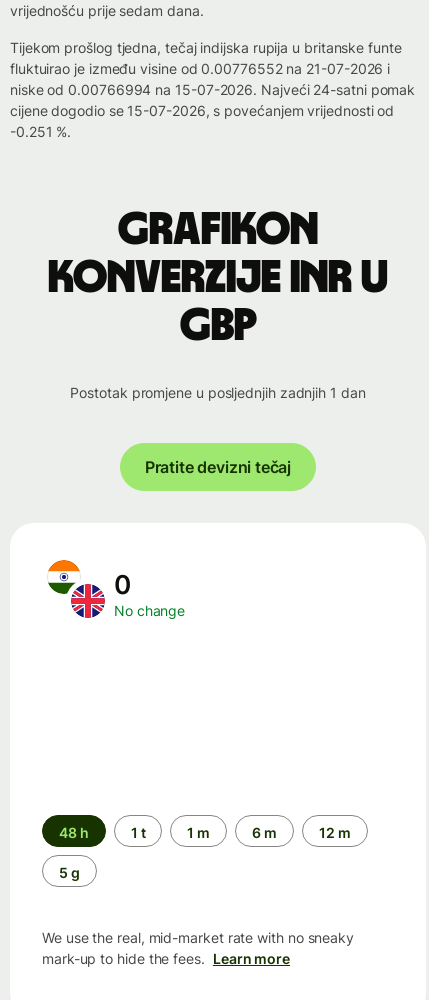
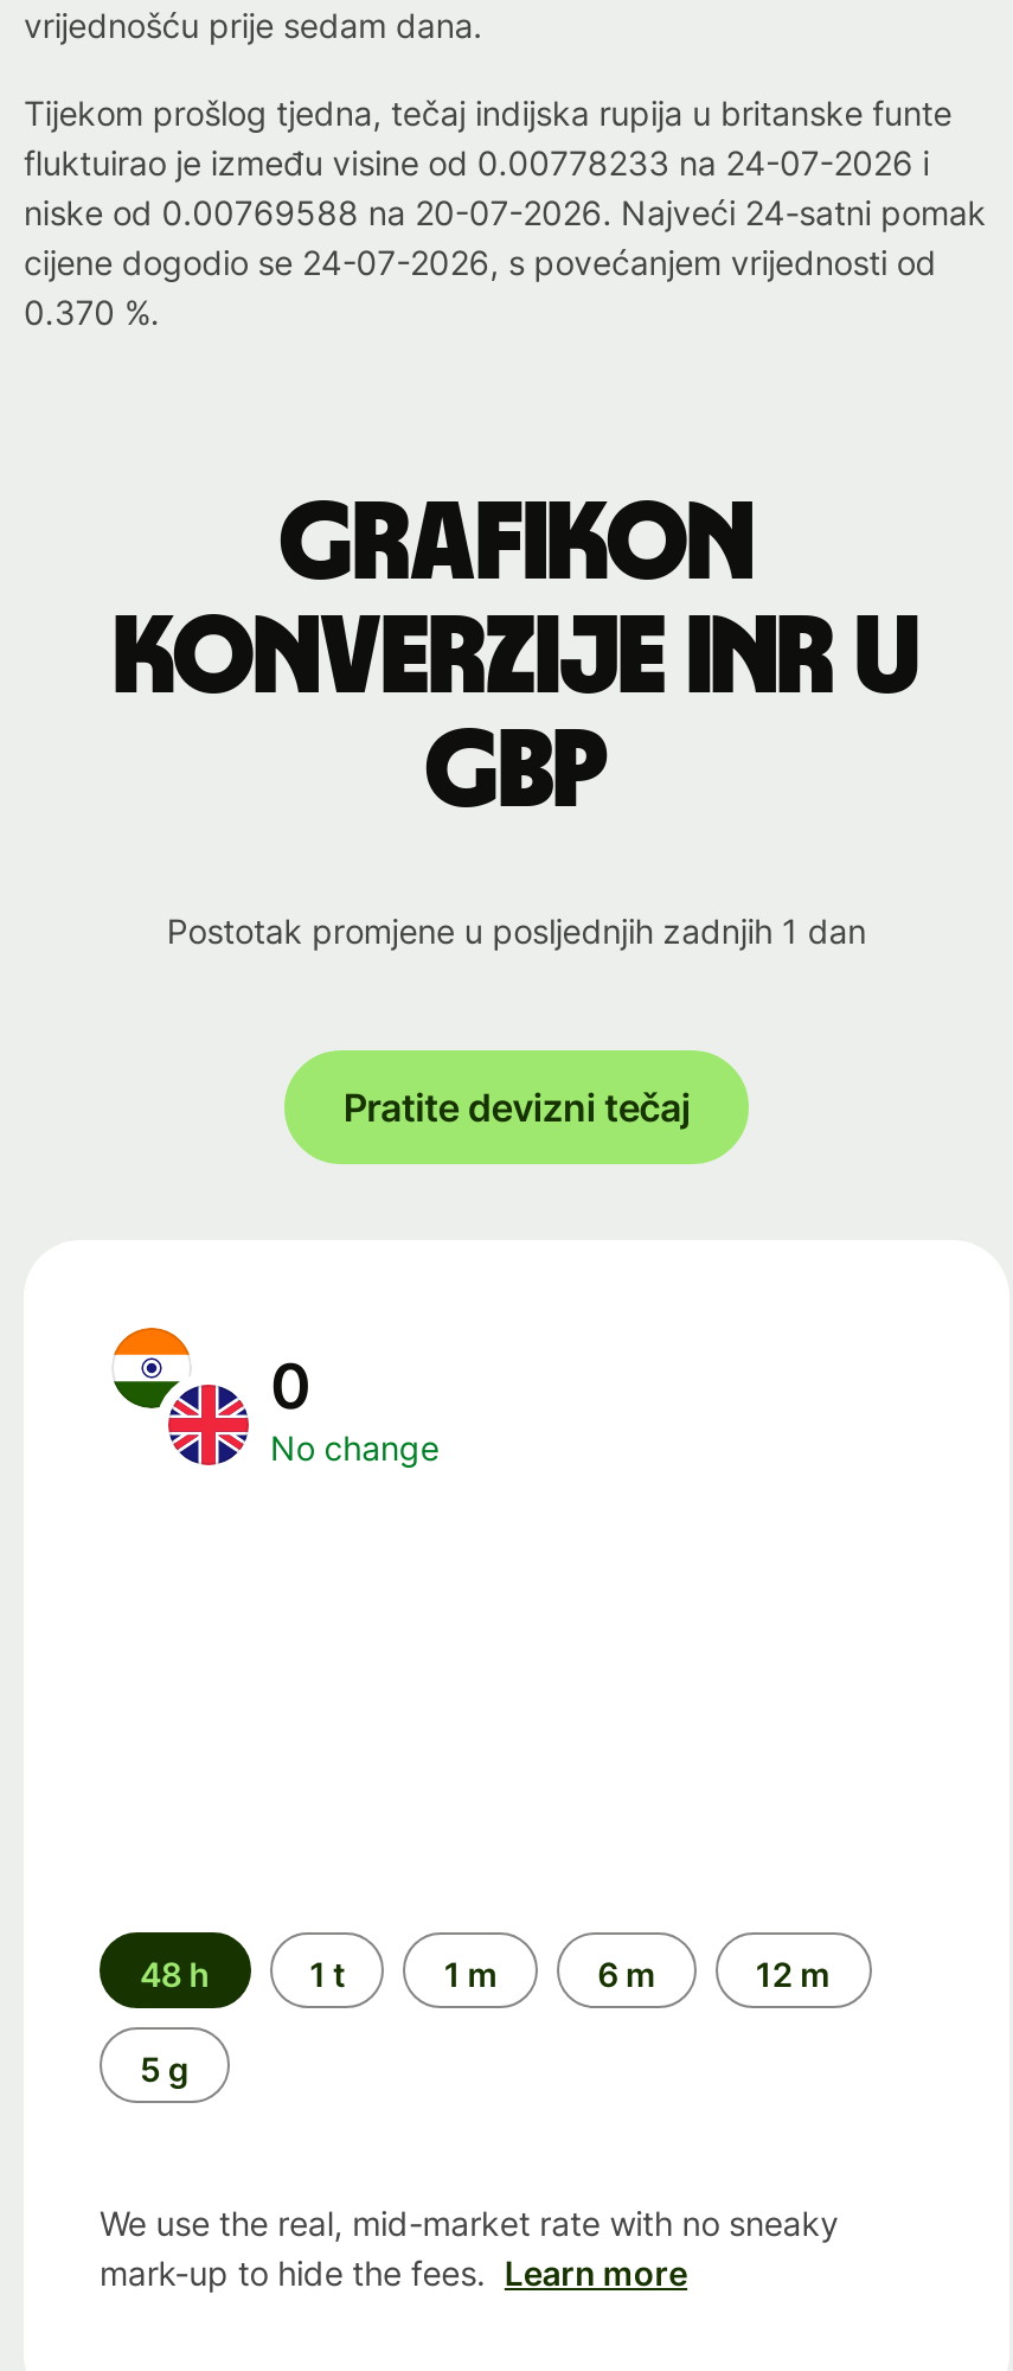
- fluktuirao je između visine od 0.00776552 na 21-07-2026 i
+ fluktuirao je između visine od 0.00778233 na 24-07-2026 i

- niske od 0.00766994 na 15-07-2026. Najveći 24-satni pomak
+ niske od 0.00769588 na 20-07-2026. Najveći 24-satni pomak

- cijene dogodio se 15-07-2026, s povećanjem vrijednosti od
+ cijene dogodio se 24-07-2026, s povećanjem vrijednosti od

- -0.251 %.
+ 0.370 %.
